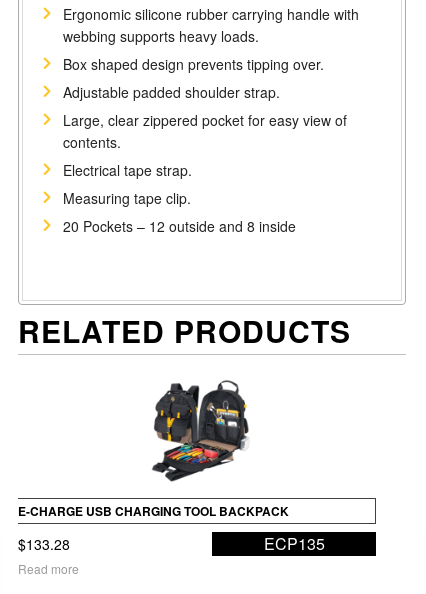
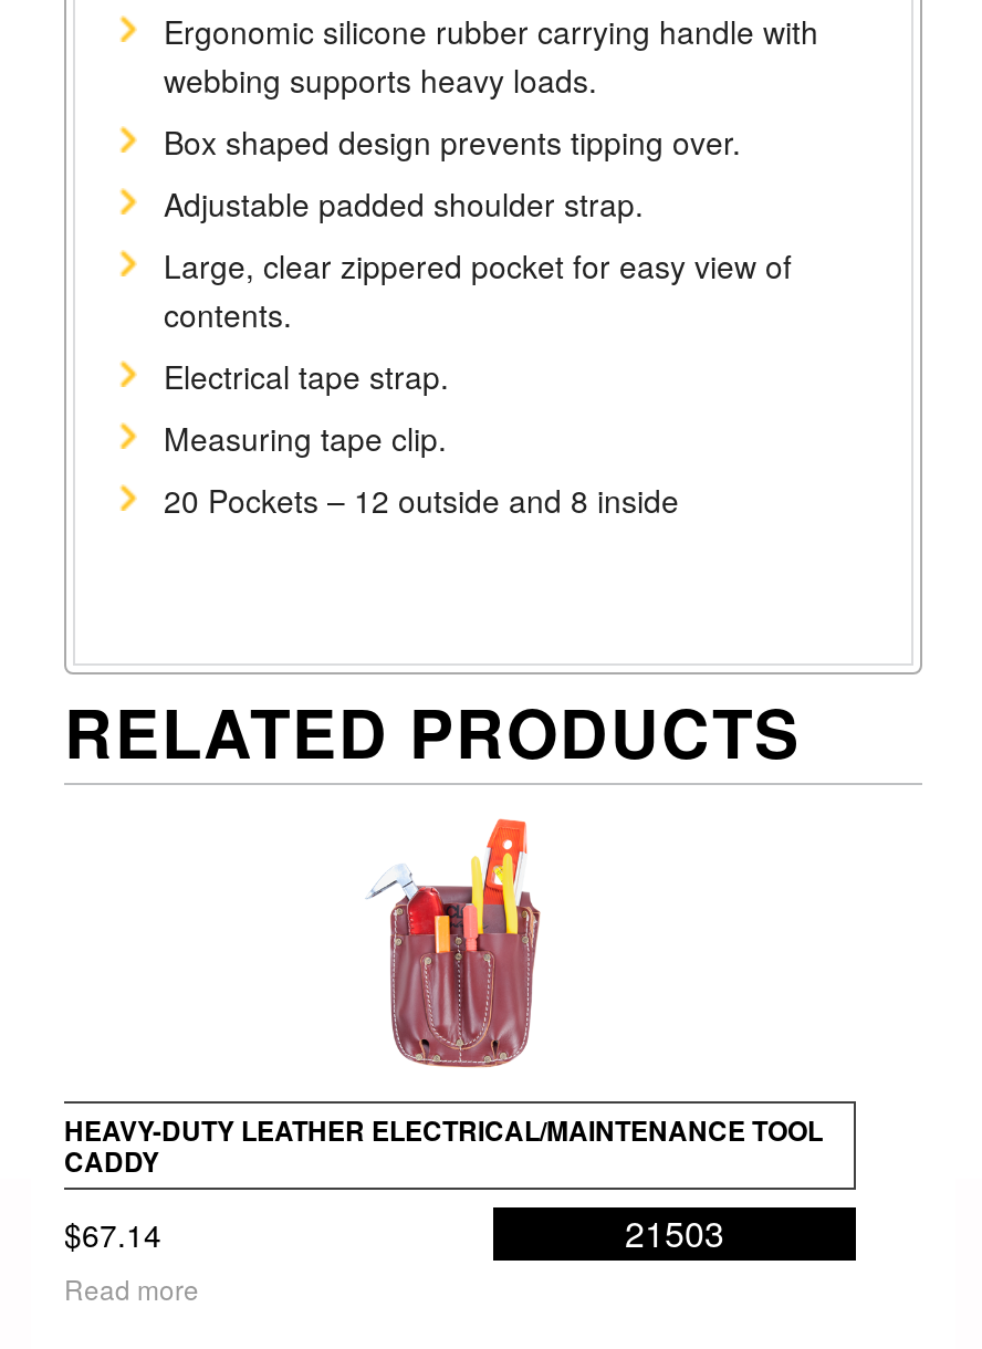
- [image]
- E-CHARGE USB CHARGING TOOL BACKPACK
+ [image]
+ HEAVY-DUTY LEATHER ELECTRICAL/MAINTENANCE TOOL
+ CADDY

- $133.28
- ECP135
+ $67.14
+ 21503
